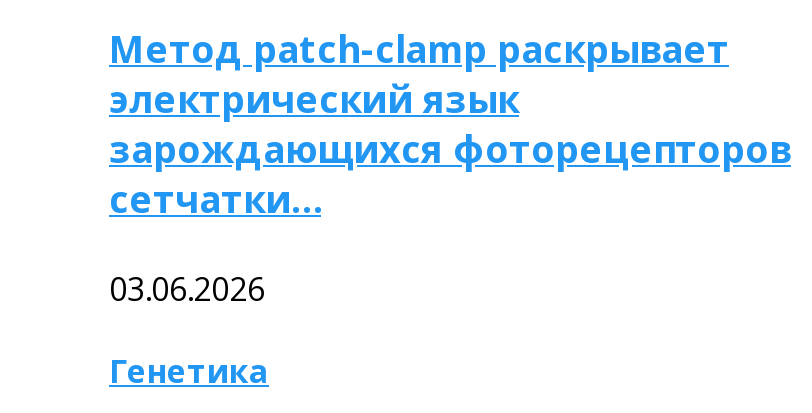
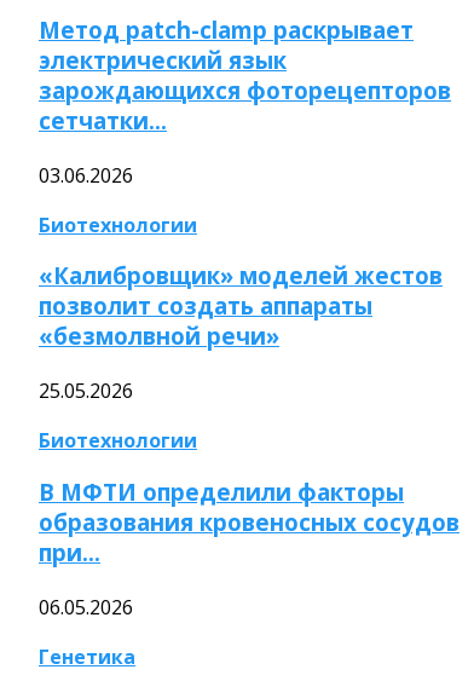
+ Биотехнологии
+ «Калибровщик» моделей жестов
+ позволит создать аппараты
+ «безмолвной речи»
+ 25.05.2026
+ Биотехнологии
+ В МФТИ определили факторы
+ образования кровеносных сосудов
+ при…
+ 06.05.2026
